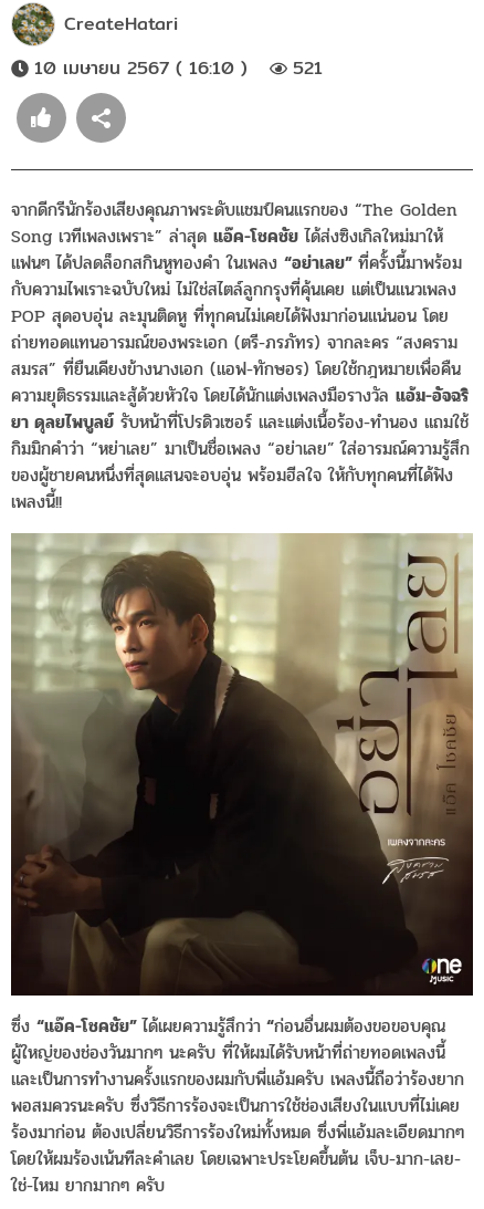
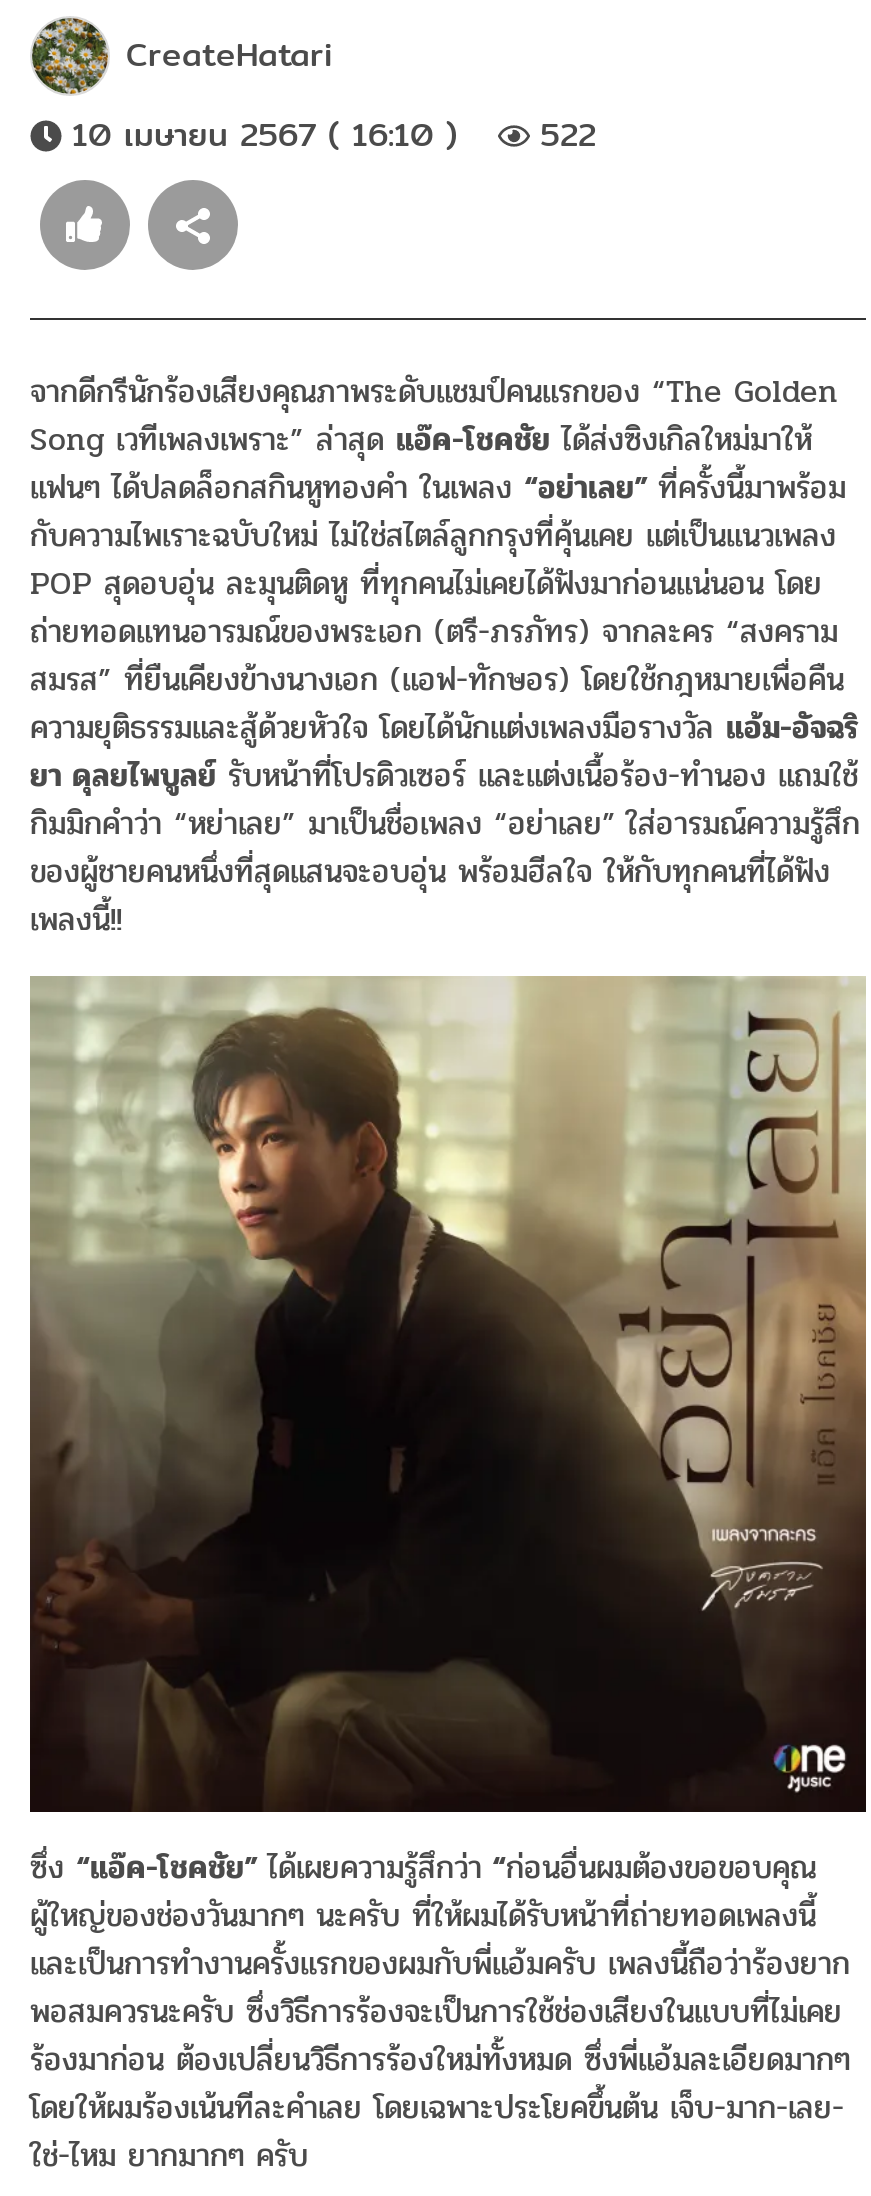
- 10 เมษายน 2567 ( 16:10 ) 521
+ 10 เมษายน 2567 ( 16:10 ) 522
